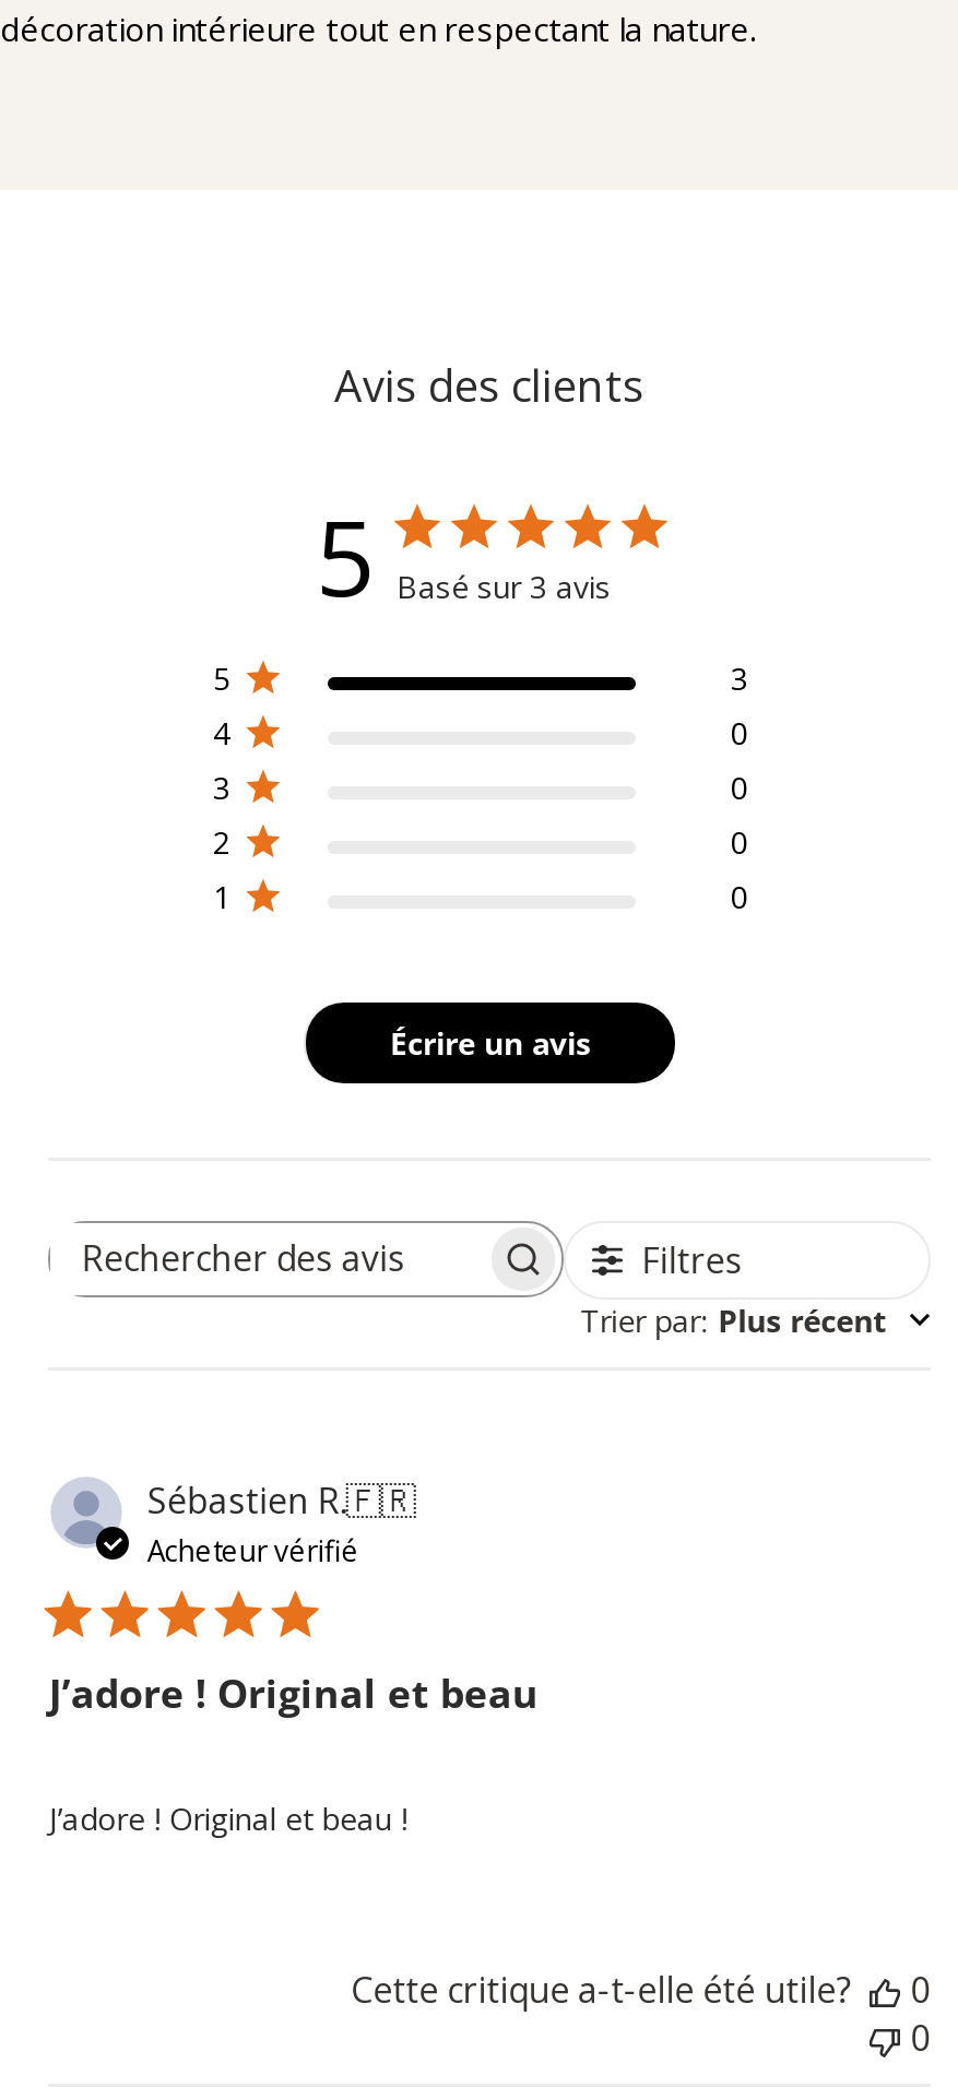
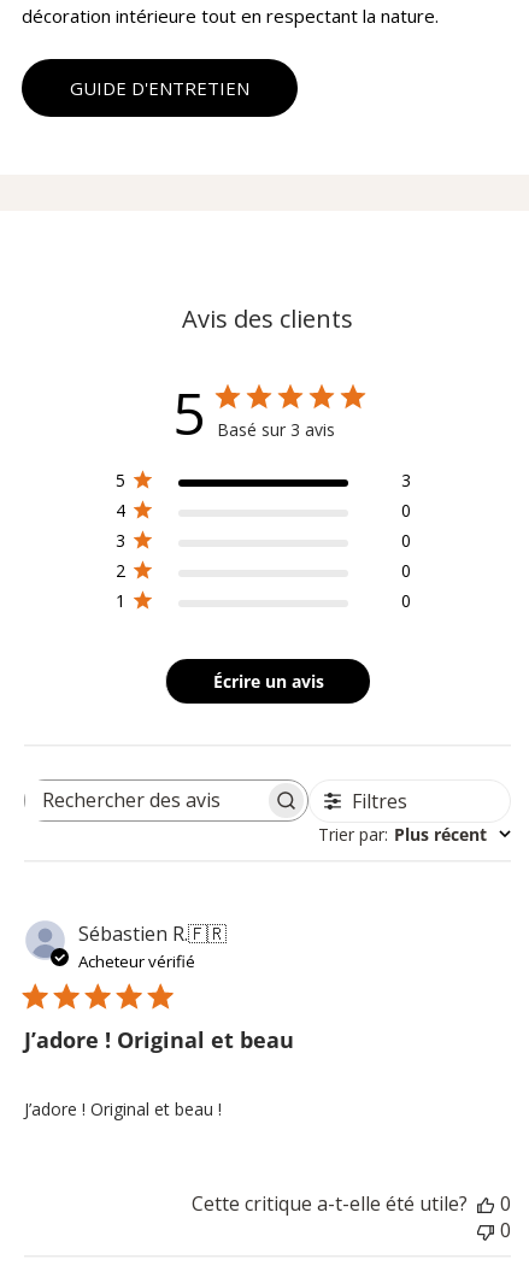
+ GUIDE D'ENTRETIEN
